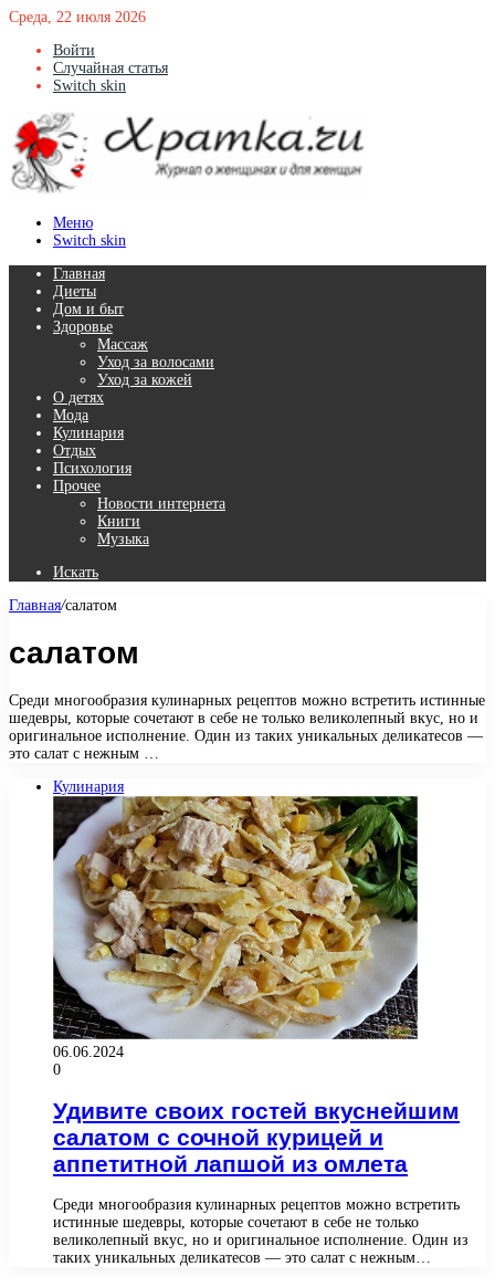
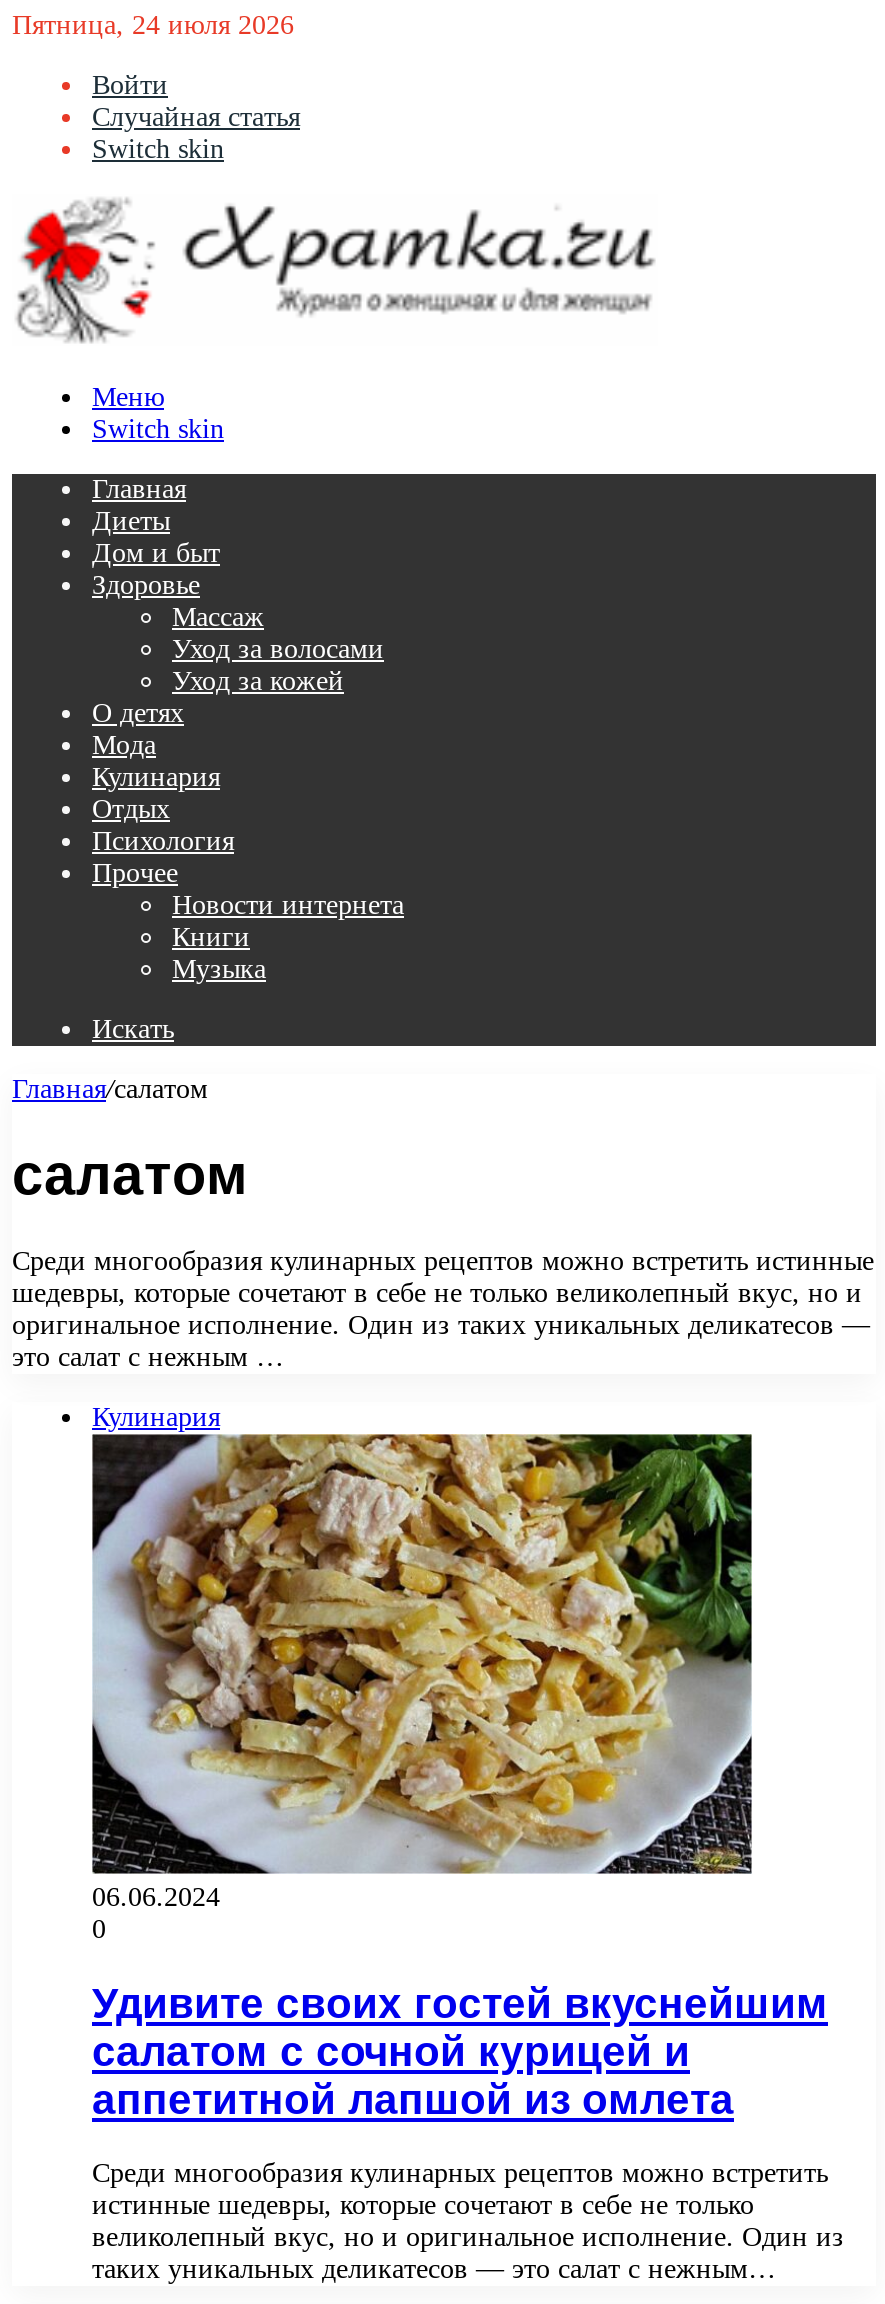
- Среда, 22 июля 2026
+ Пятница, 24 июля 2026
